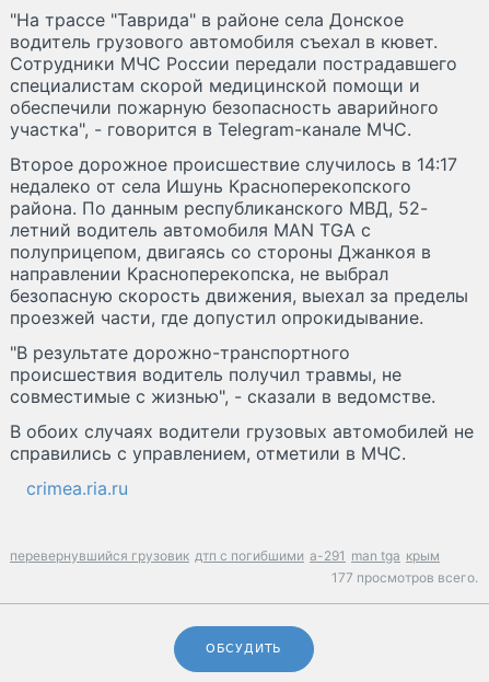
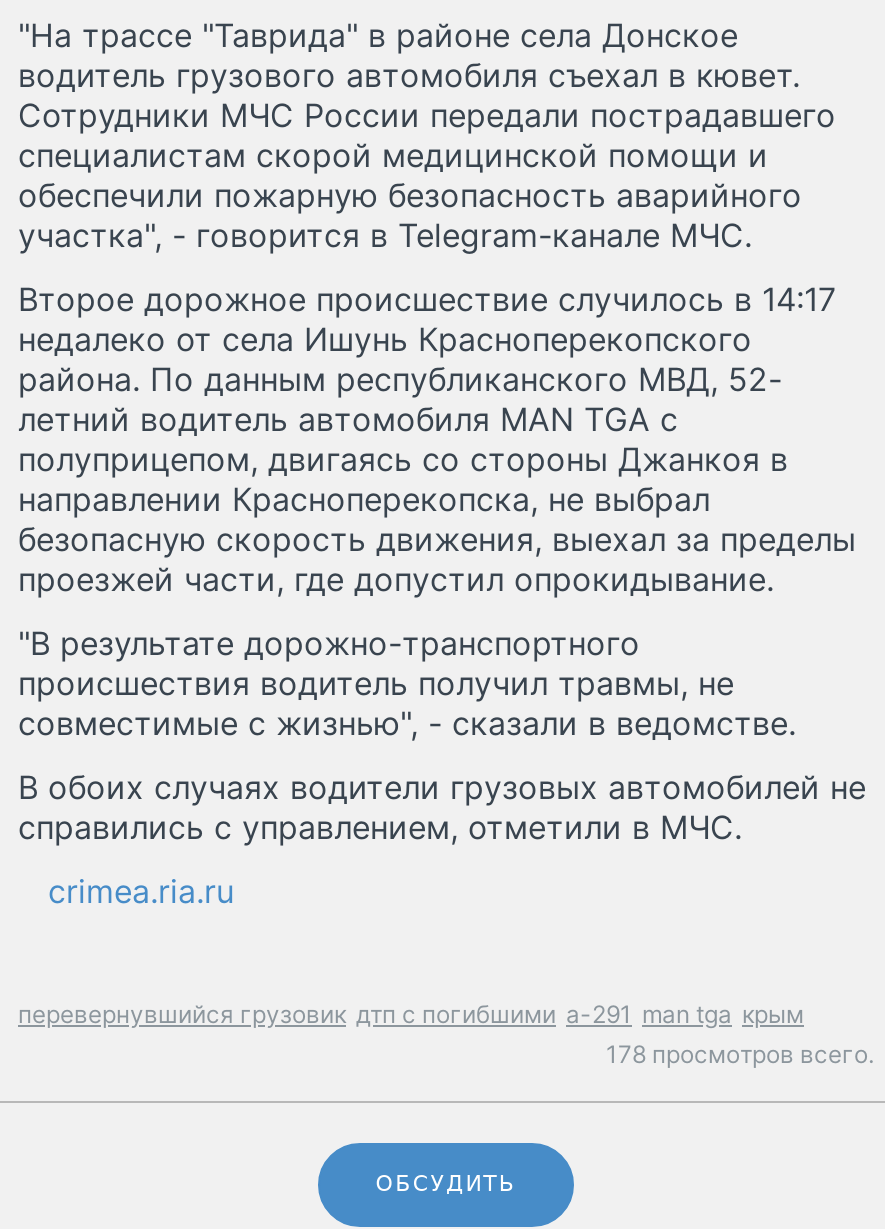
- 177 просмотров всего.
+ 178 просмотров всего.
